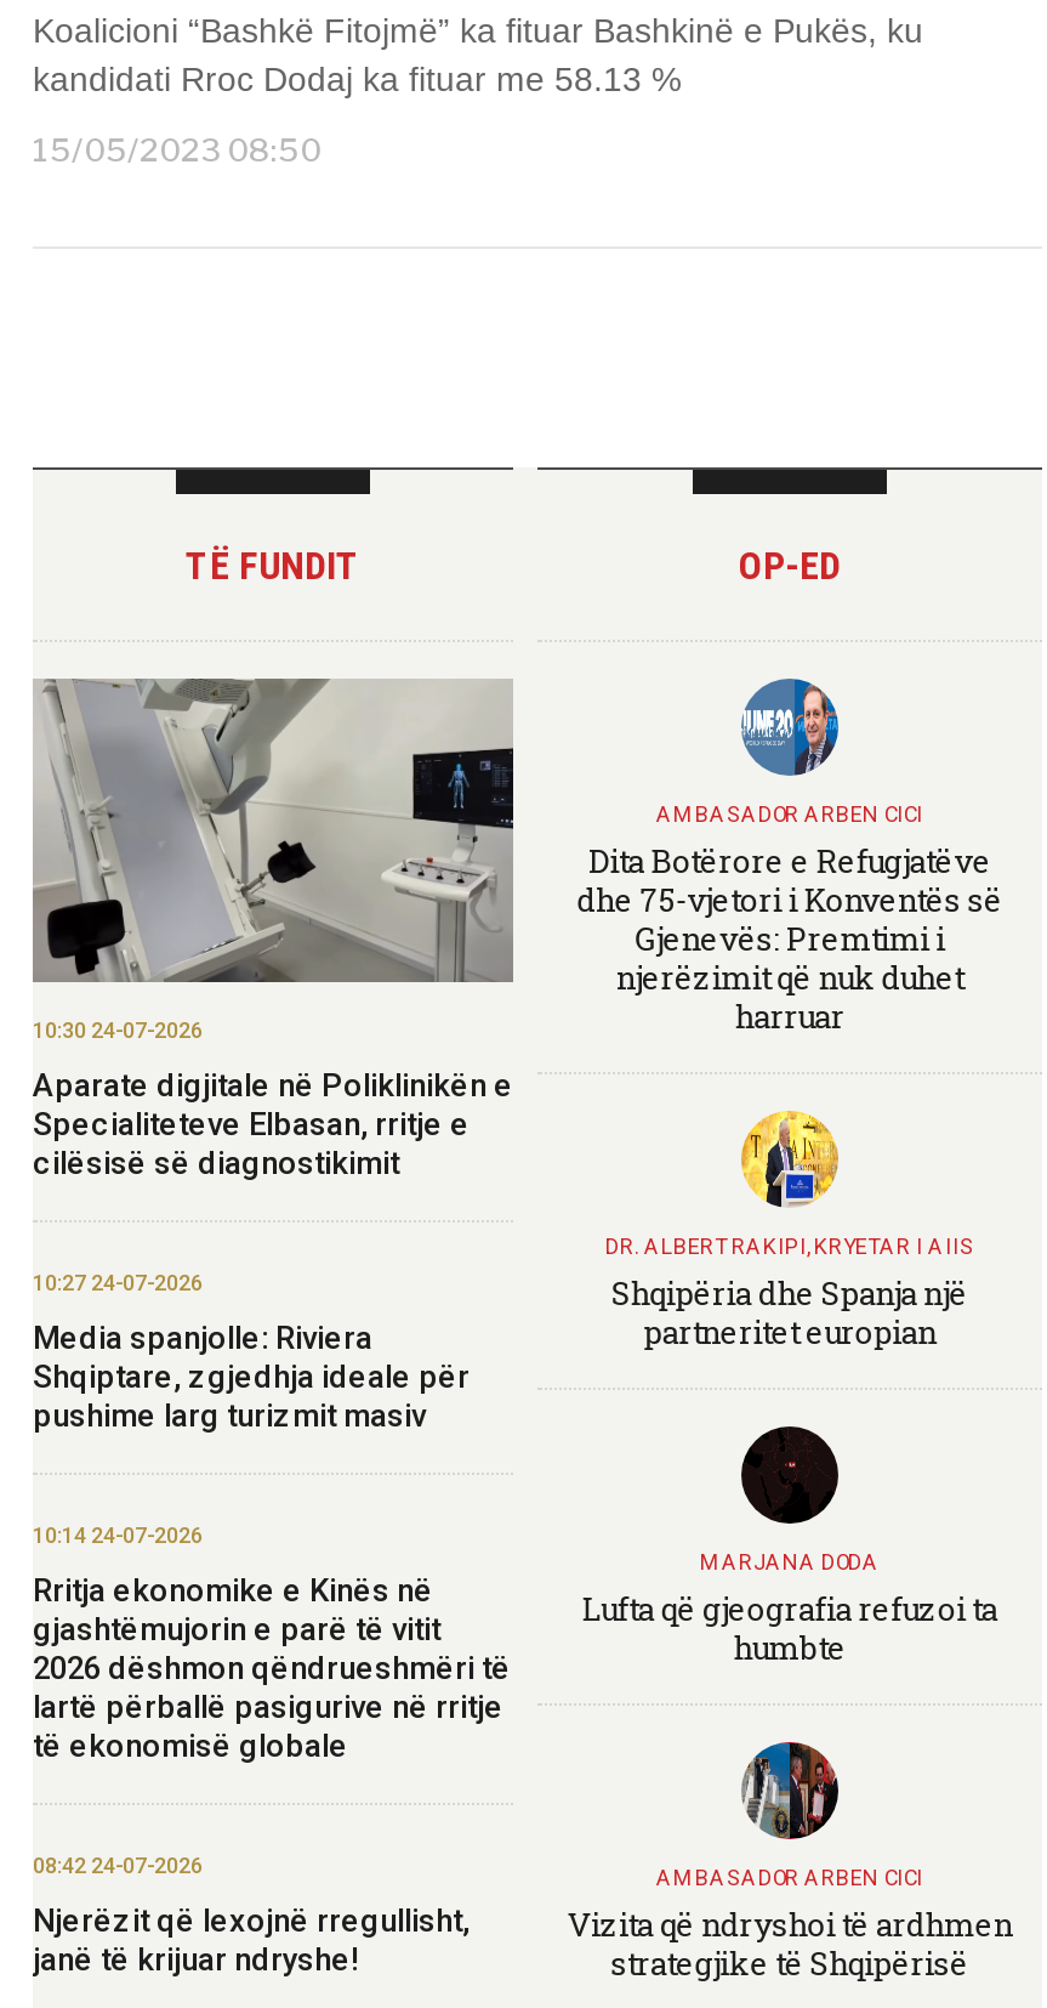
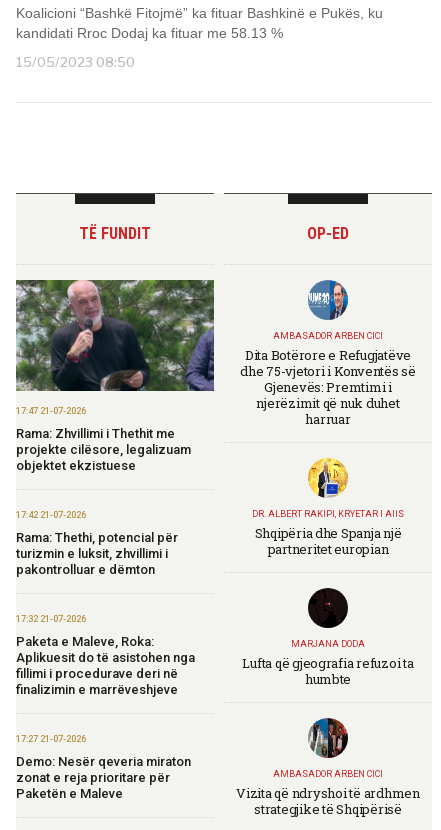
- [image]
- 10:30 24-07-2026
+ [image]
+ 17:47 21-07-2026

- Aparate digjitale në Poliklinikën e
- Specialiteteve Elbasan, rritje e
- cilësisë së diagnostikimit
+ Rama: Zhvillimi i Thethit me
+ projekte cilësore, legalizuam
+ objektet ekzistuese

- 10:27 24-07-2026
+ 17:42 21-07-2026

- Media spanjolle: Riviera
- Shqiptare, zgjedhja ideale për
- pushime larg turizmit masiv
+ Rama: Thethi, potencial për
+ turizmin e luksit, zhvillimi i
+ pakontrolluar e dëmton

- 10:14 24-07-2026
+ 17:32 21-07-2026

- Rritja ekonomike e Kinës në
- gjashtëmujorin e parë të vitit
- 2026 dëshmon qëndrueshmëri të
- lartë përballë pasigurive në rritje
- të ekonomisë globale
+ Paketa e Maleve, Roka:
+ Aplikuesit do të asistohen nga
+ fillimi i procedurave deri në
+ finalizimin e marrëveshjeve

- 08:42 24-07-2026
+ 17:27 21-07-2026

- Njerëzit që lexojnë rregullisht,
- janë të krijuar ndryshe!
+ Demo: Nesër qeveria miraton
+ zonat e reja prioritare për
+ Paketën e Maleve
